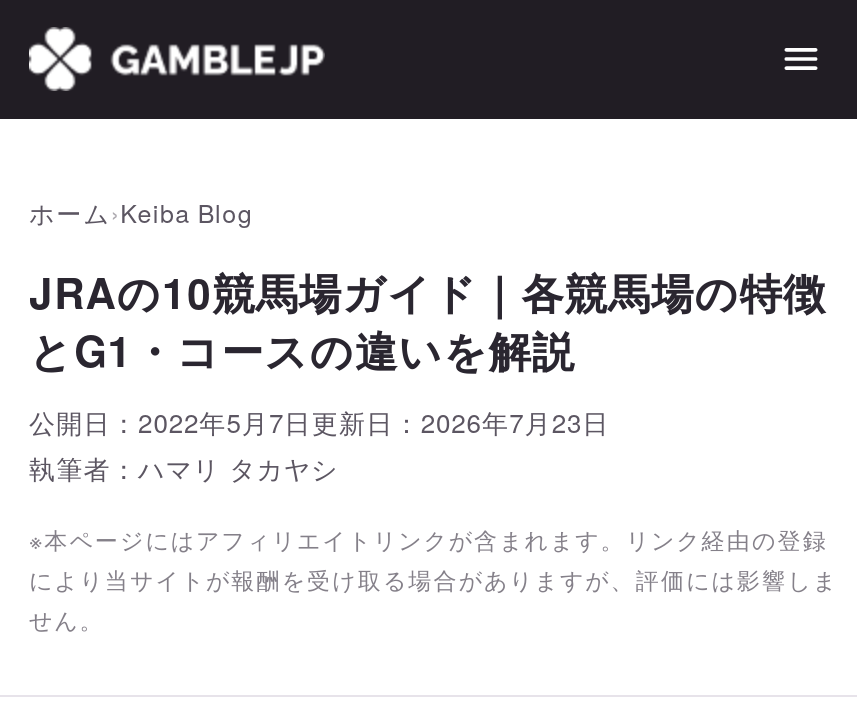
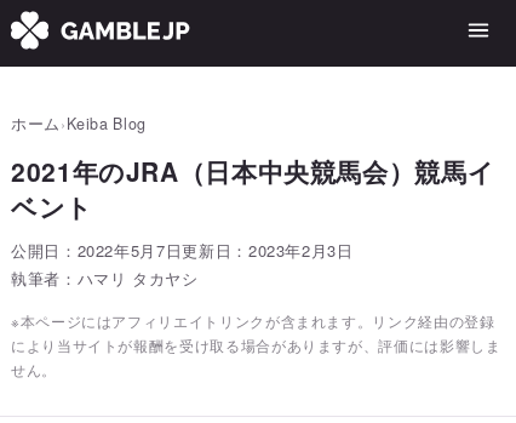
- JRAの10競馬場ガイド｜各競馬場の特徴
- とG1・コースの違いを解説
- 公開日：2022年5月7日更新日：2026年7月23日
+ 2021年のJRA（日本中央競馬会）競馬イ
+ ベント
+ 公開日：2022年5月7日更新日：2023年2月3日
